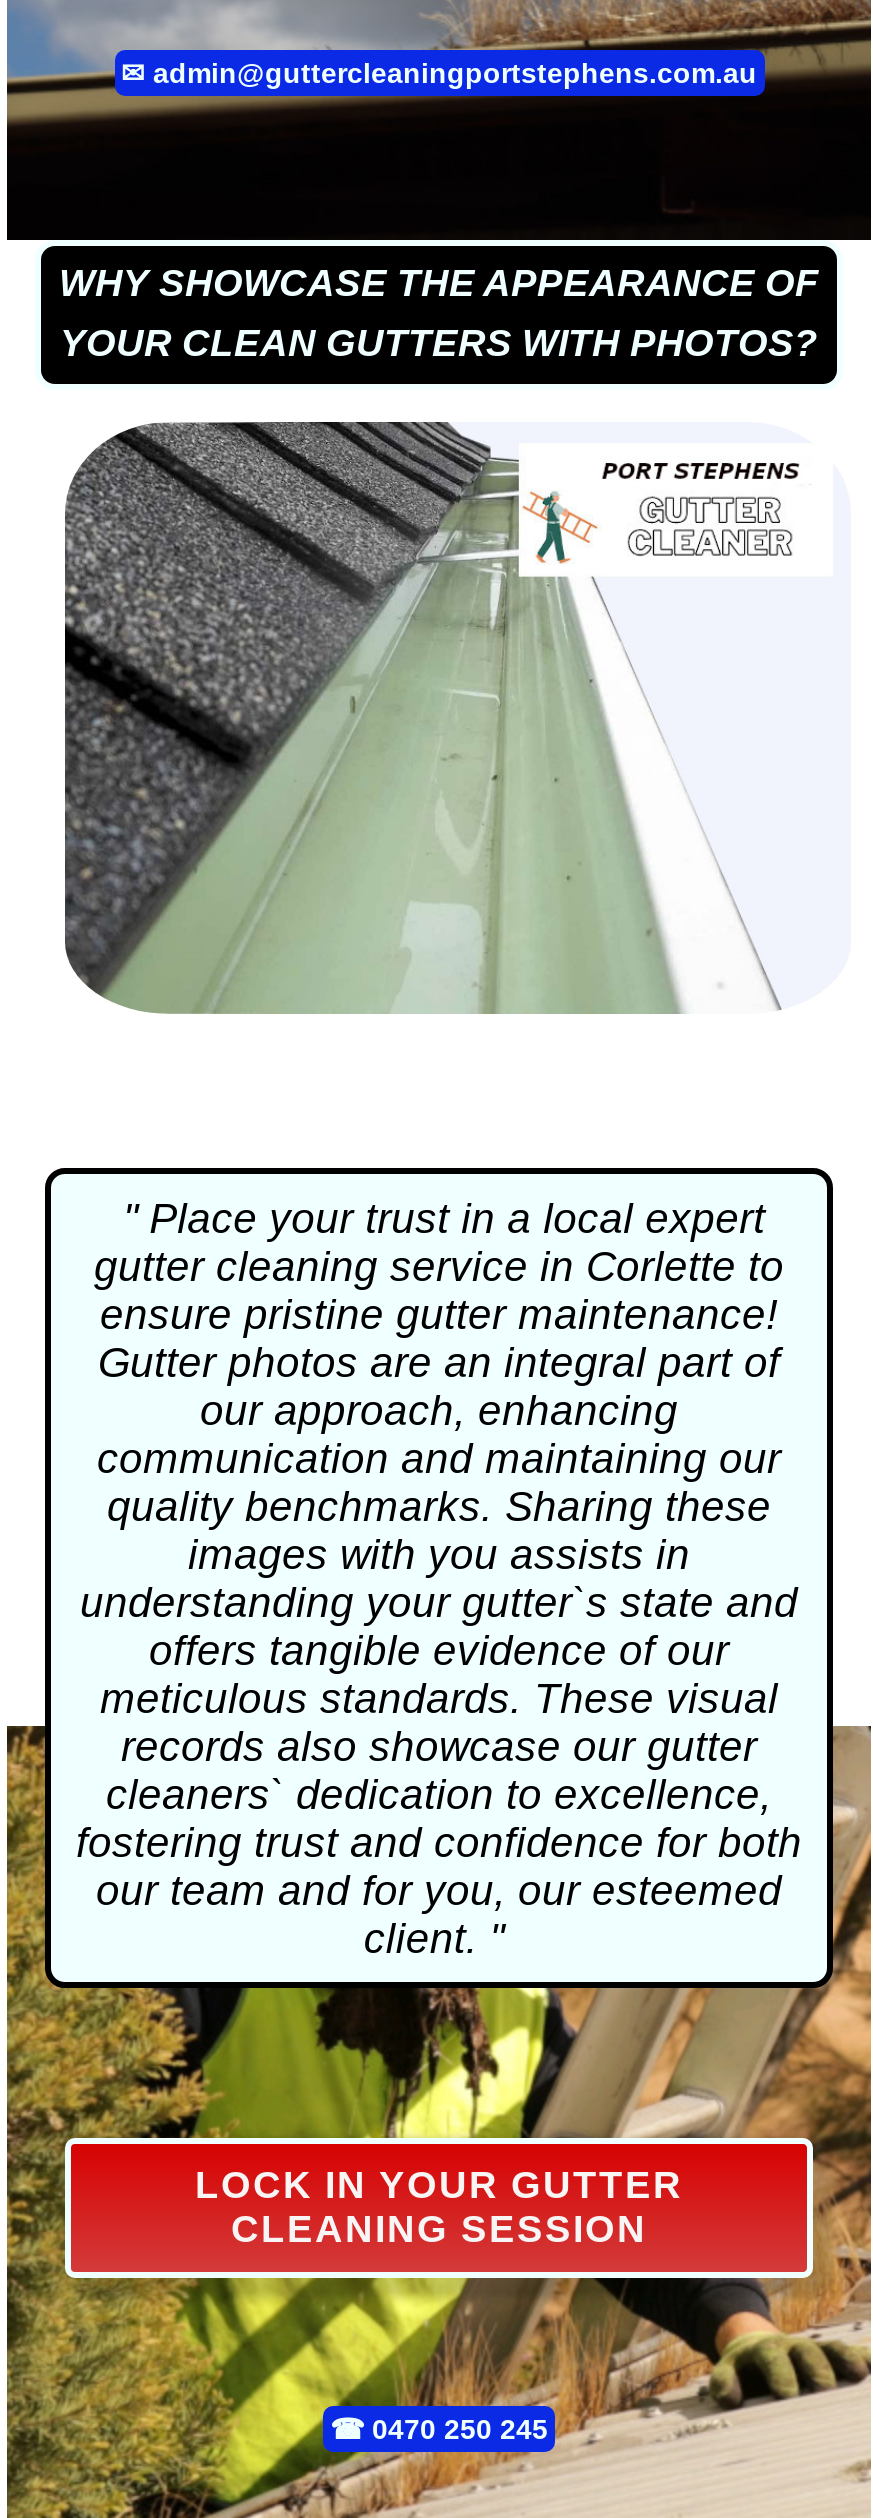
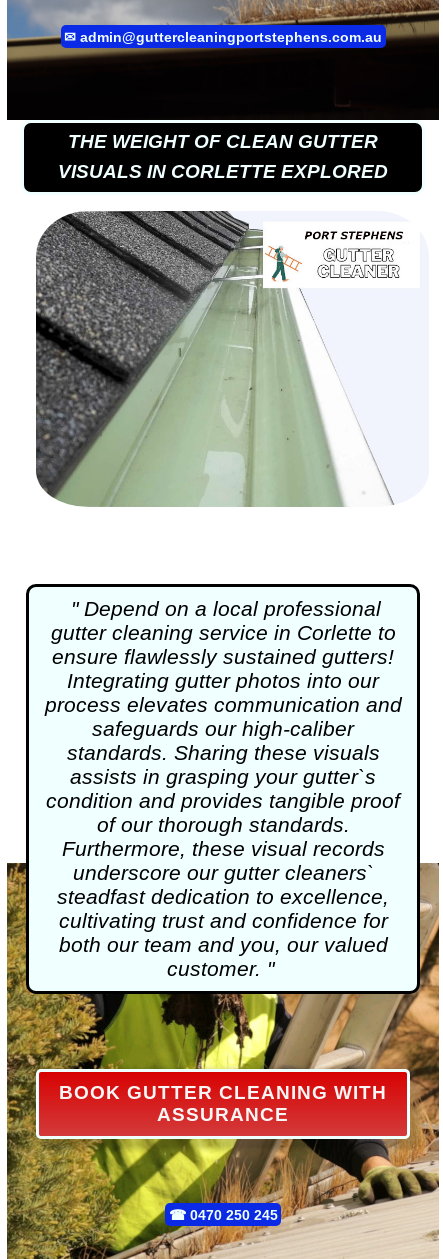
- WHY SHOWCASE THE APPEARANCE OF
- YOUR CLEAN GUTTERS WITH PHOTOS?
+ THE WEIGHT OF CLEAN GUTTER
+ VISUALS IN CORLETTE EXPLORED

- " Place your trust in a local expert
+ " Depend on a local professional

- ensure pristine gutter maintenance!
- Gutter photos are an integral part of
- our approach, enhancing
- communication and maintaining our
- quality benchmarks. Sharing these
- images with you assists in
- understanding your gutter`s state and
- offers tangible evidence of our
- meticulous standards. These visual
- records also showcase our gutter
- cleaners` dedication to excellence,
- fostering trust and confidence for both
- our team and for you, our esteemed
- client. "
+ ensure flawlessly sustained gutters!
+ Integrating gutter photos into our
+ process elevates communication and
+ safeguards our high-caliber
+ standards. Sharing these visuals
+ assists in grasping your gutter`s
+ condition and provides tangible proof
+ of our thorough standards.
+ Furthermore, these visual records
+ underscore our gutter cleaners`
+ steadfast dedication to excellence,
+ cultivating trust and confidence for
+ both our team and you, our valued
+ customer. "

- LOCK IN YOUR GUTTER
- CLEANING SESSION
+ BOOK GUTTER CLEANING WITH
+ ASSURANCE
